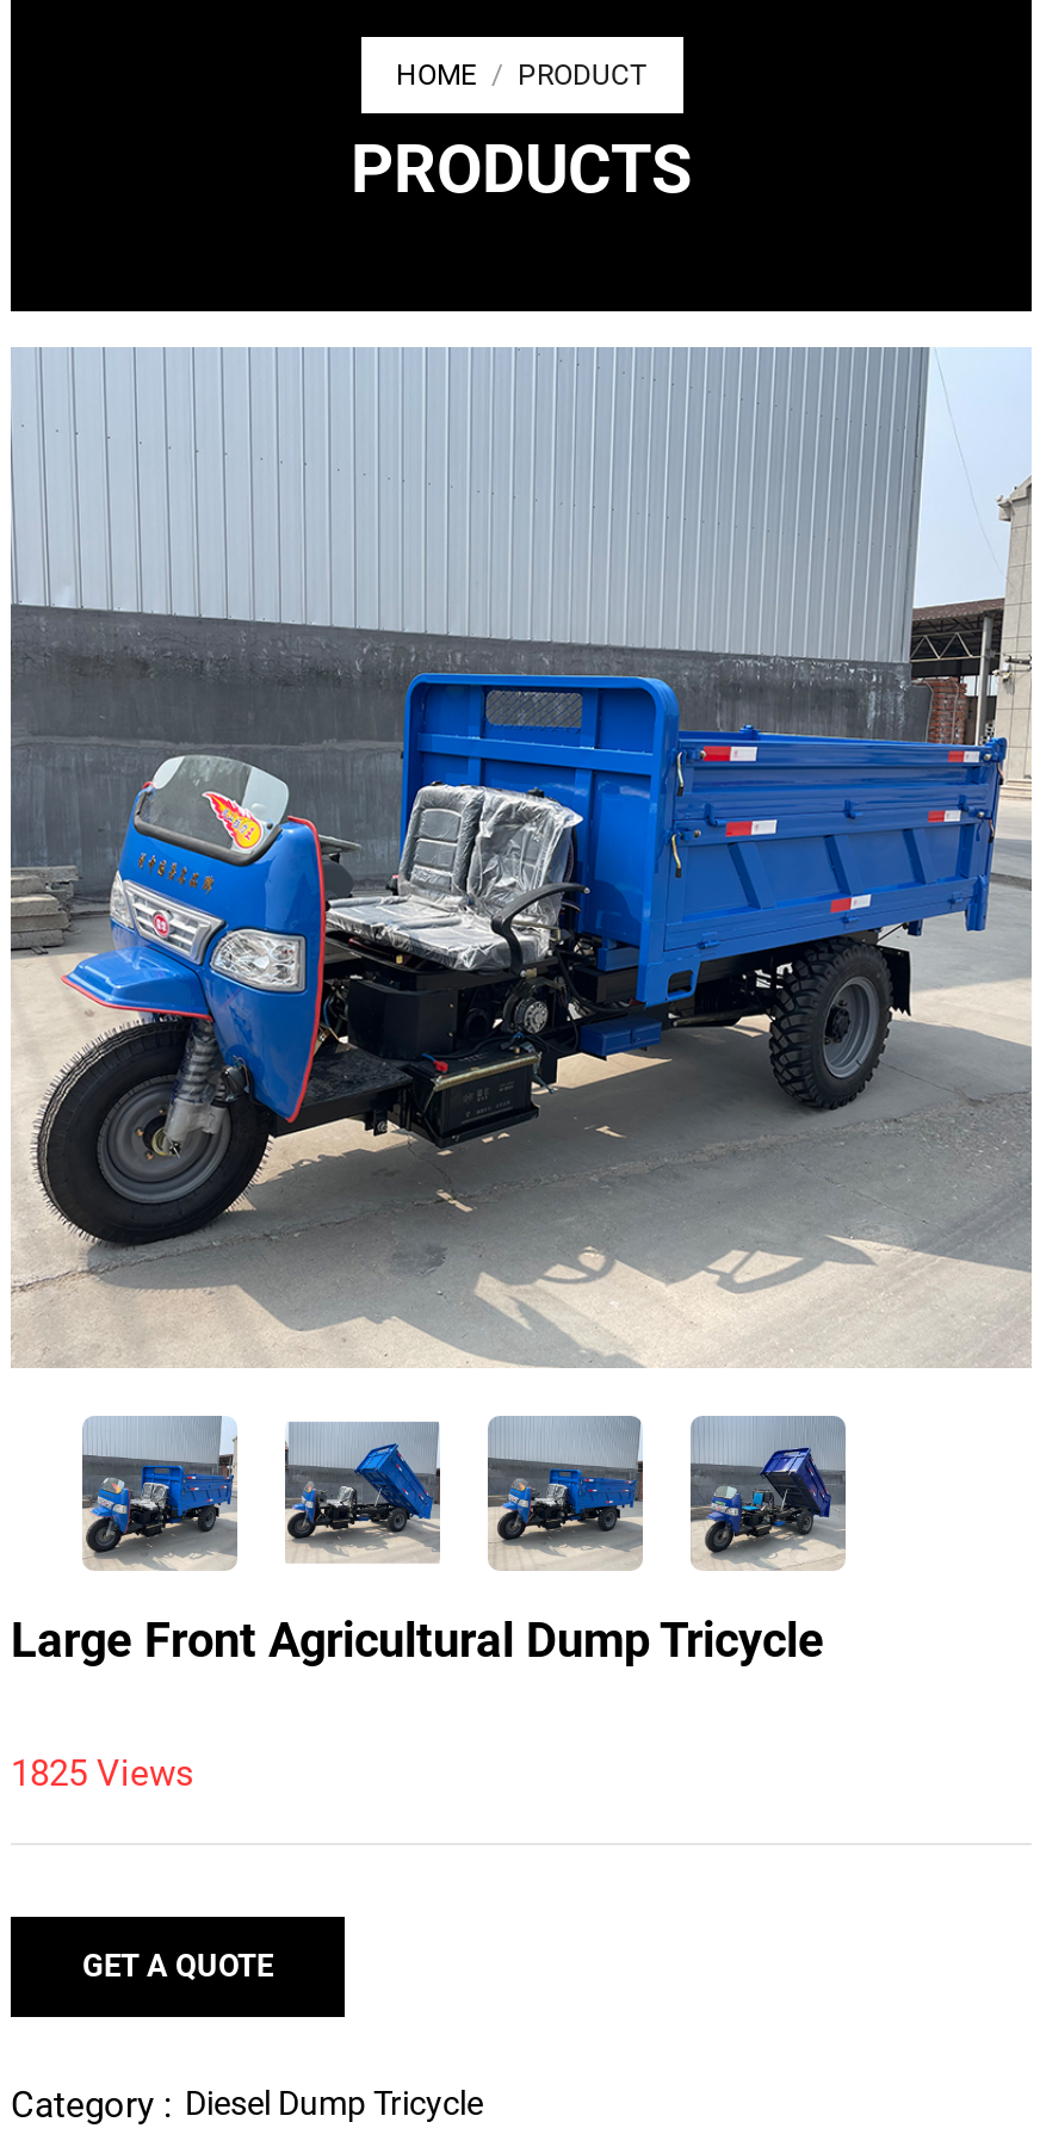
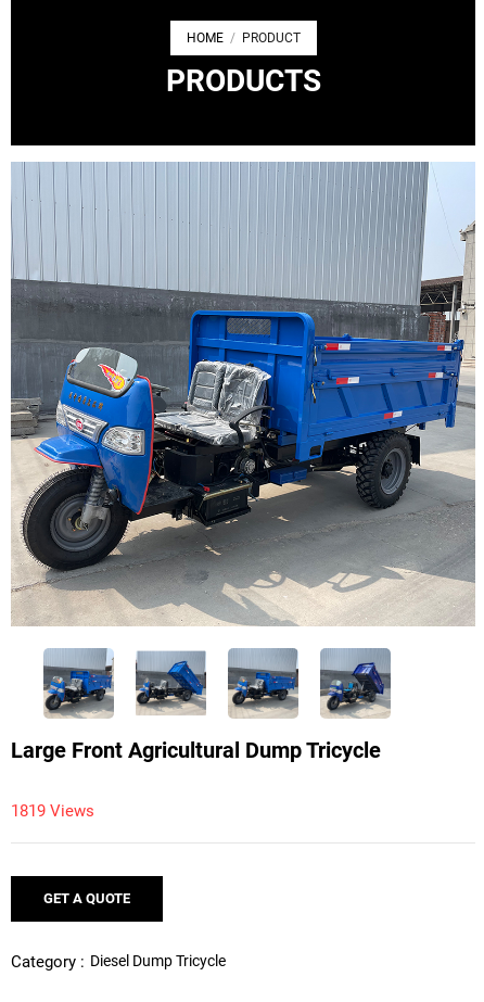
- 1825 Views
+ 1819 Views
